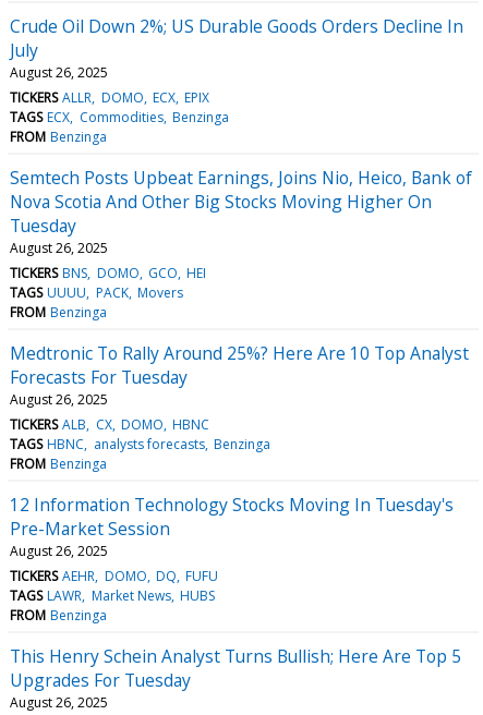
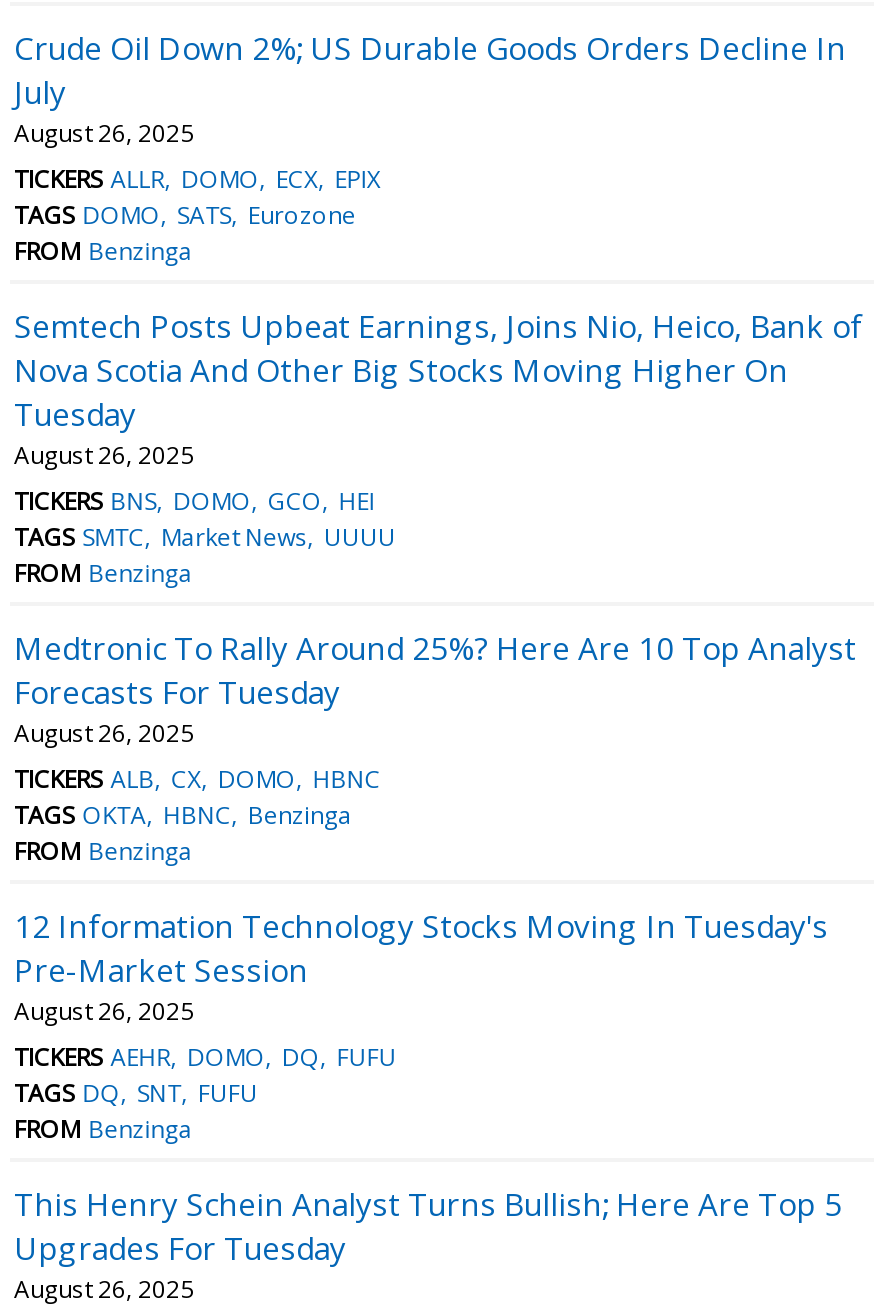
- TAGS ECX Commodities Benzinga
+ TAGS DOMO SATS Eurozone

- TAGS UUUU PACK Movers
+ TAGS SMTC Market News UUUU

- TAGS HBNC analysts forecasts Benzinga
+ TAGS OKTA HBNC Benzinga

- TAGS LAWR Market News HUBS
+ TAGS DQ SNT FUFU
